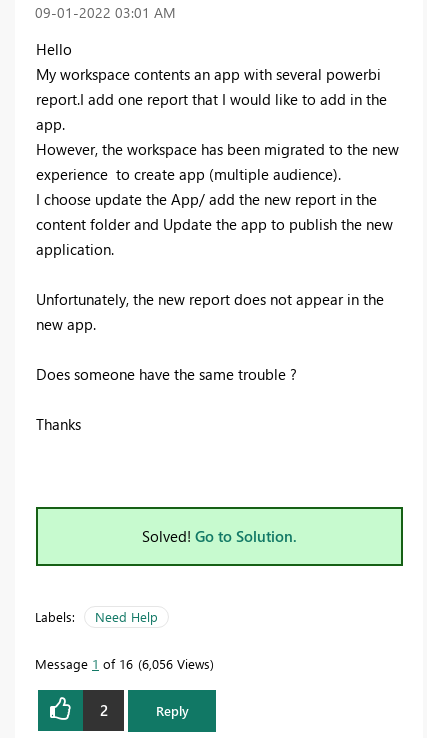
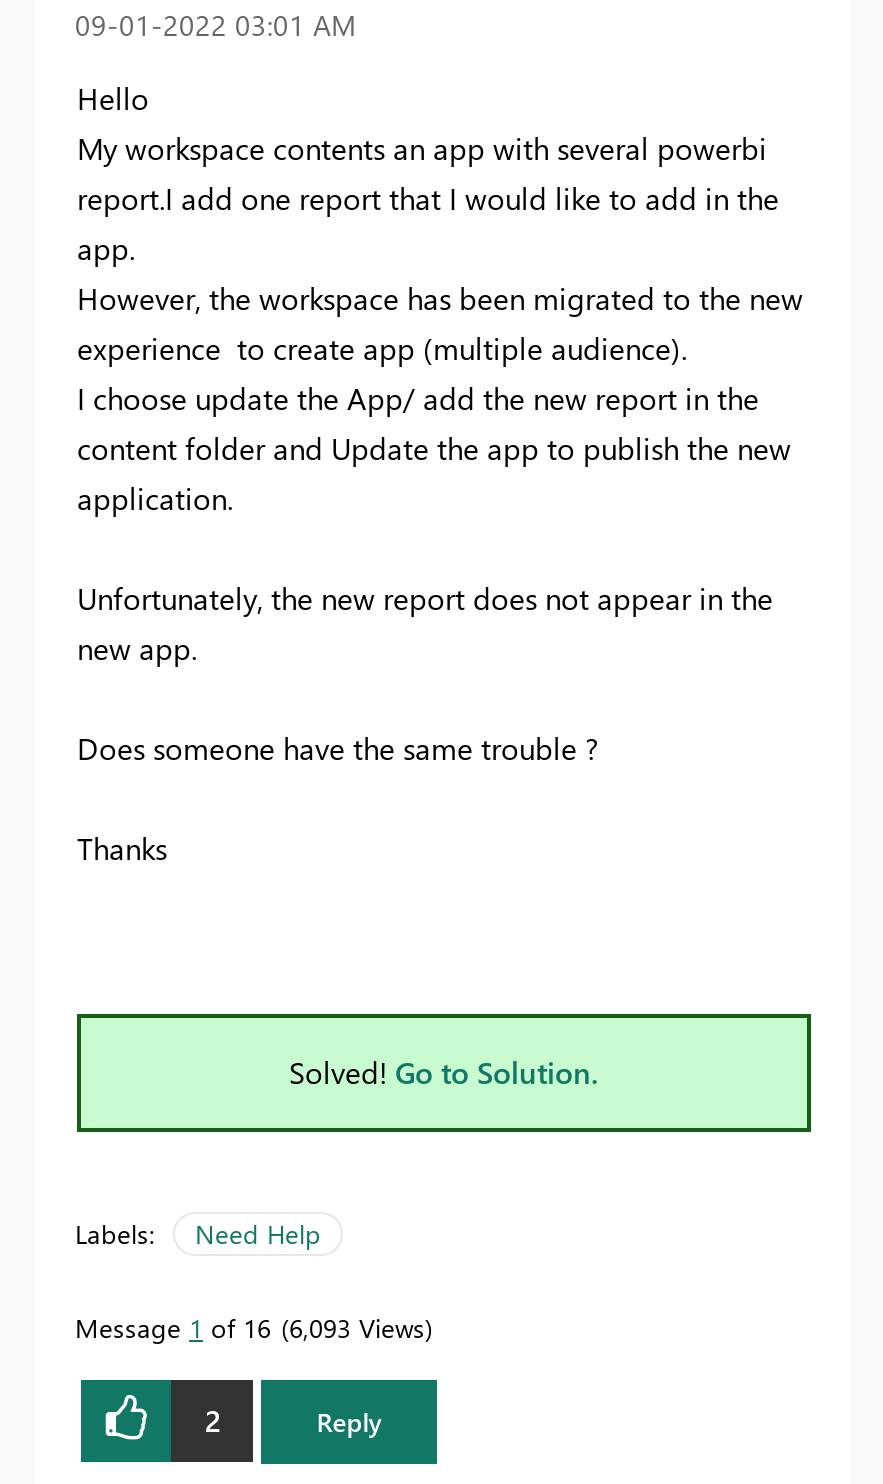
- Message 1 of 16 6,056 Views
+ Message 1 of 16 6,093 Views
